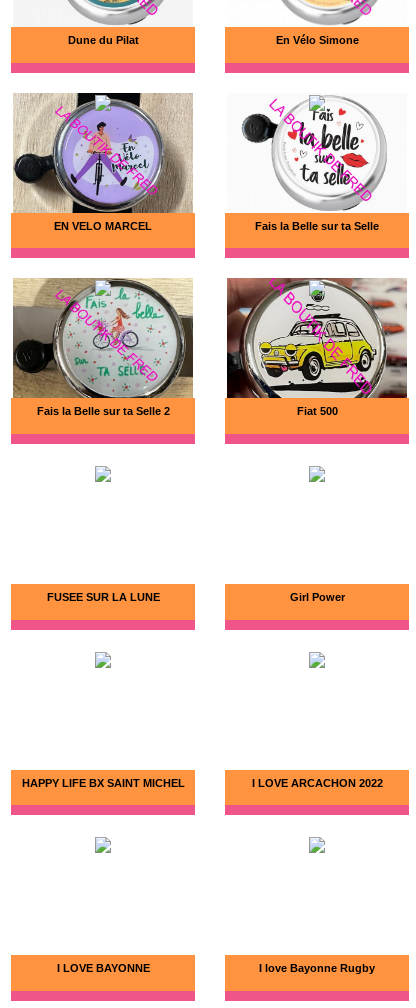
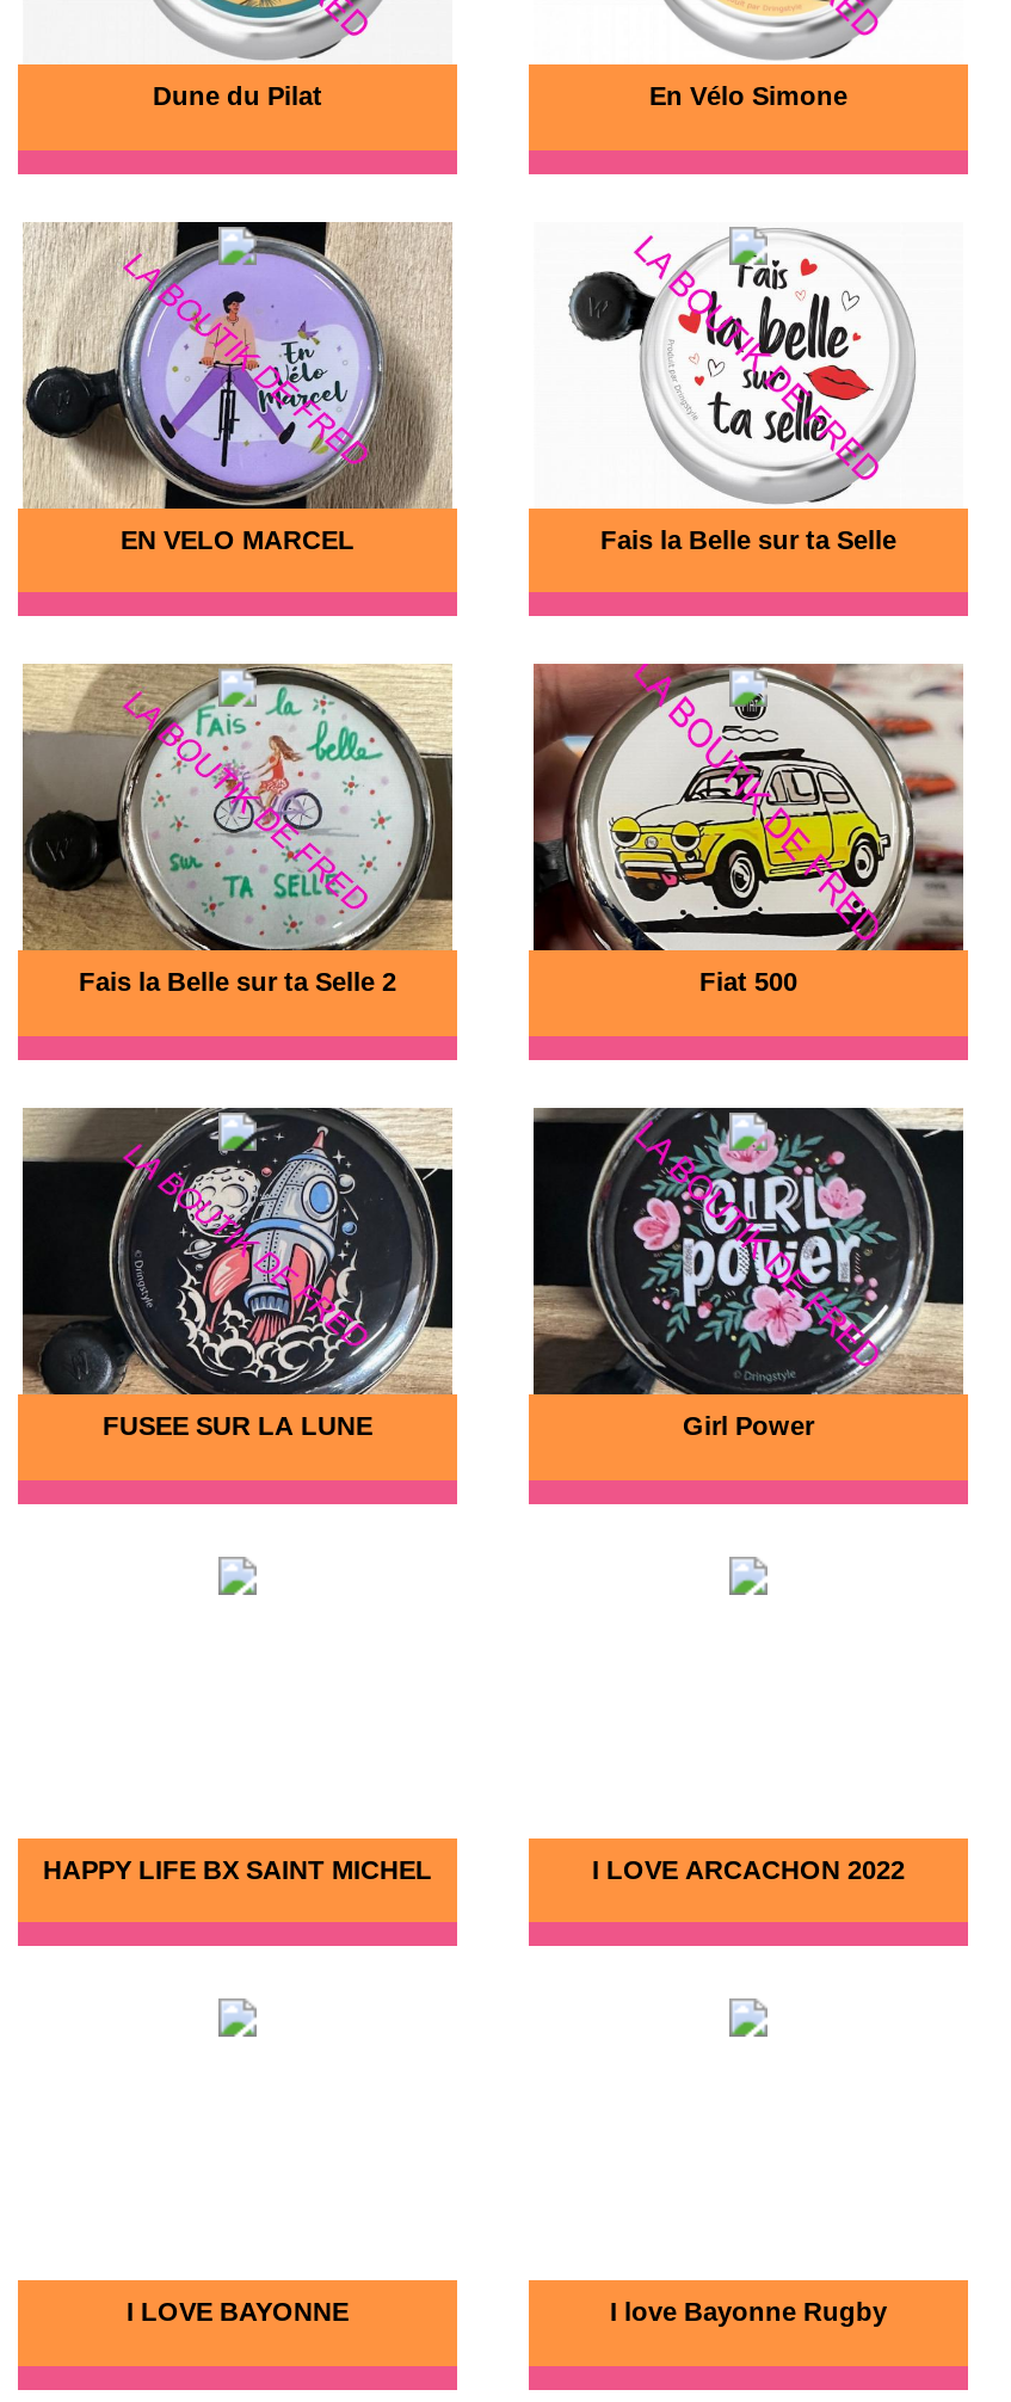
+ [image]

+ [image]
